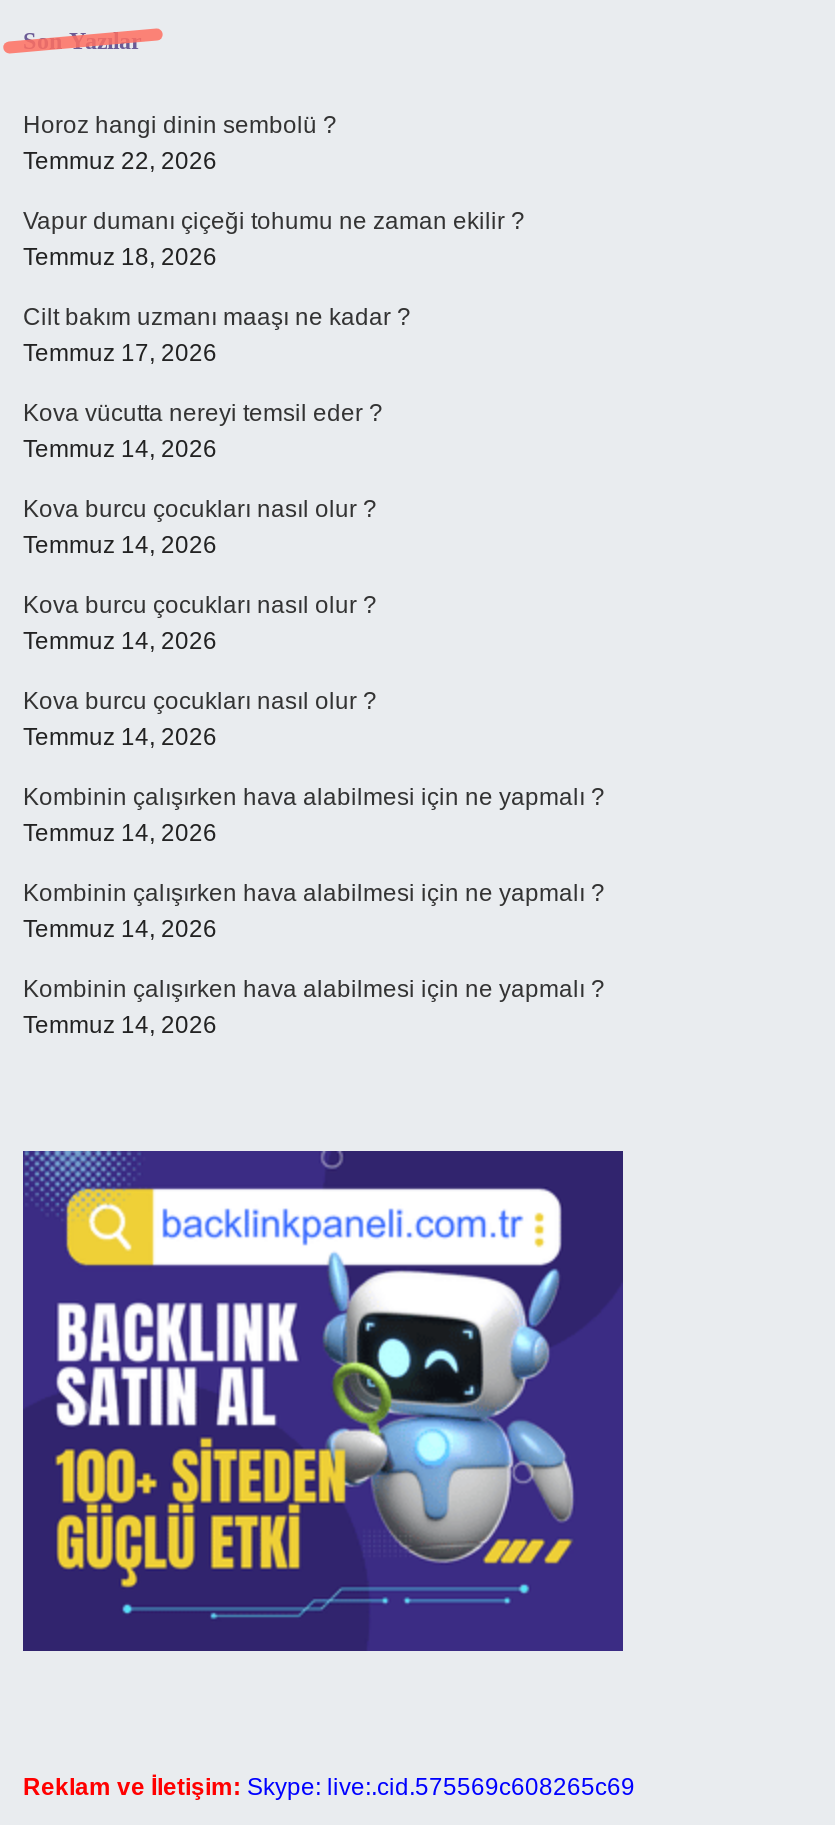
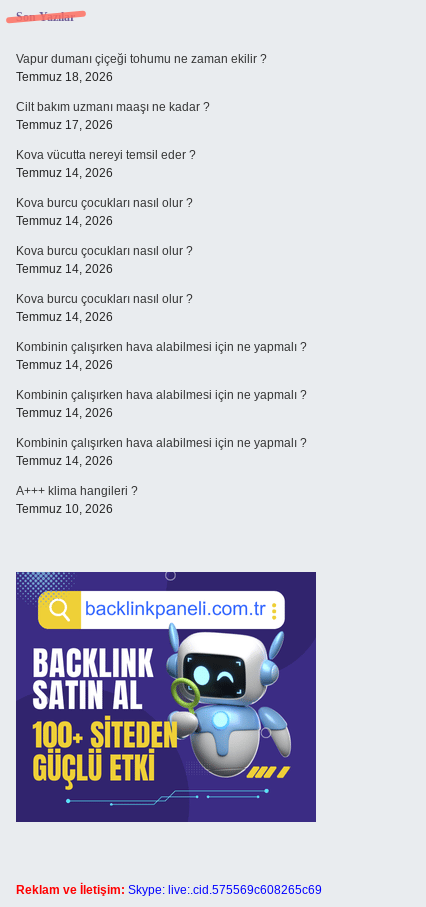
- Horoz hangi dinin sembolü ?
- Temmuz 22, 2026

moved up: Vapur dumanı çiçeği tohumu ne zaman ekilir ? | Temmuz 18, 2026 | Cilt bakım uzmanı maaşı ne kadar ? | ... | Kombinin çalışırken hava alabilmesi için ne yapmalı ? | Temmuz 14, 2026

+ A+++ klima hangileri ?
+ Temmuz 10, 2026
